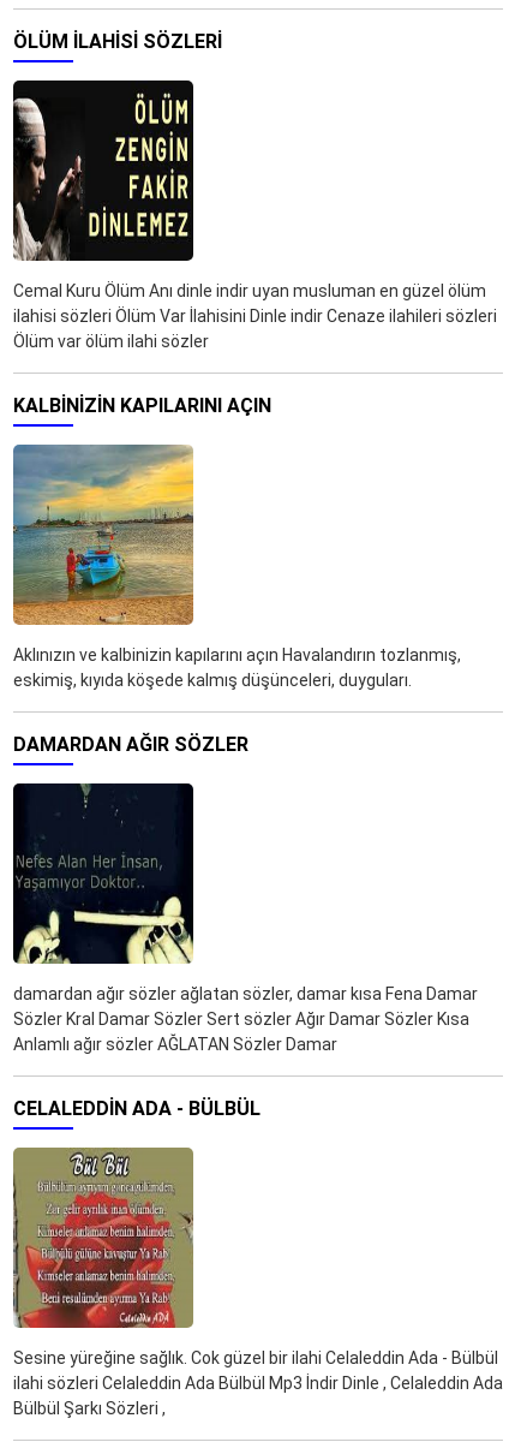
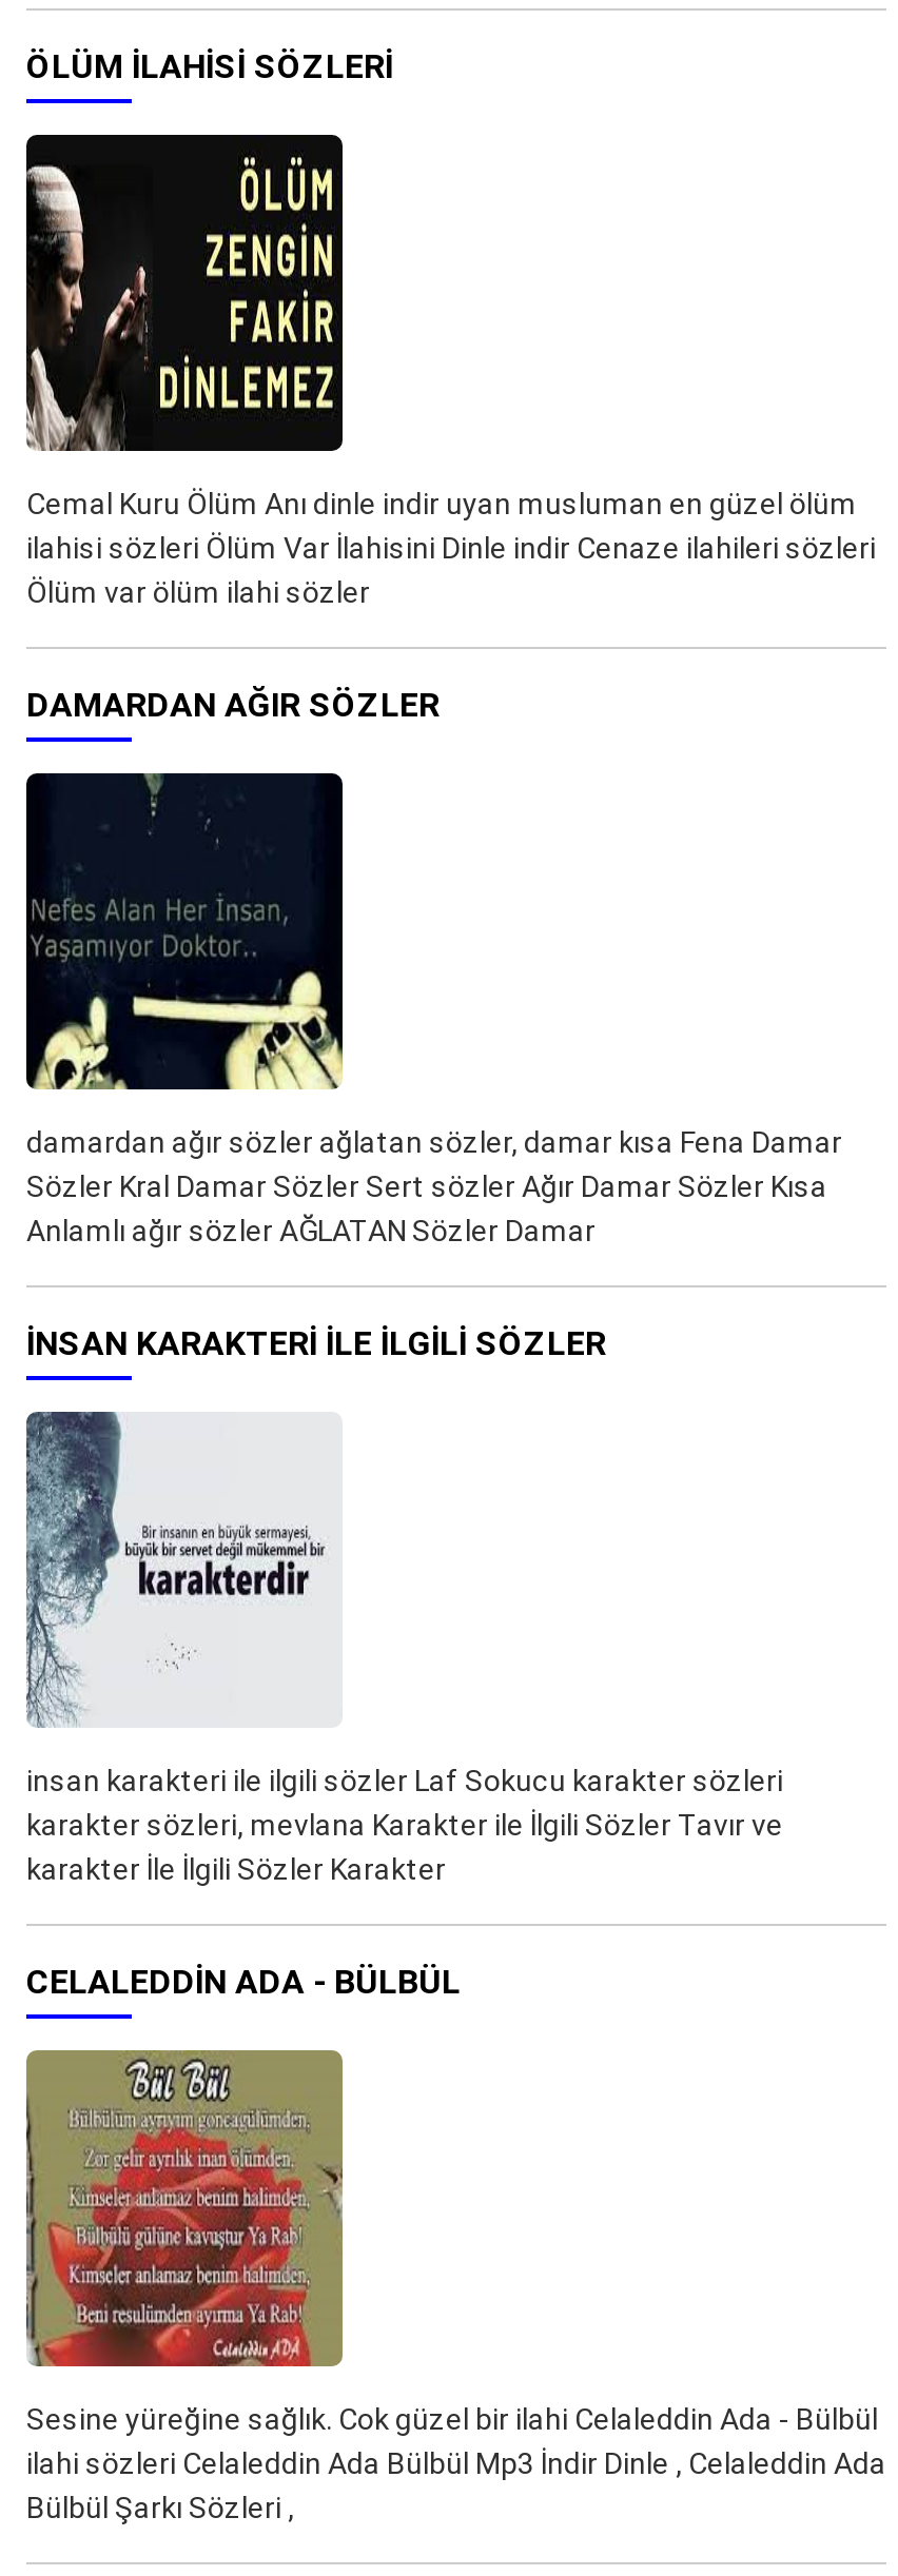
- KALBINIZIN KAPILARINI AÇIN

- [image]
- Aklınızın ve kalbinizin kapılarını açın Havalandırın tozlanmış,
- eskimiş, kıyıda köşede kalmış düşünceleri, duyguları.

moved up: [image] | DAMARDAN AĞIR SÖZLER | damardan ağır sözler ağlatan sözler, damar kısa Fena Damar | Sözler Kral Damar Sözler Sert sözler Ağır Damar Sözler Kısa | Anlamlı ağır sözler AĞLATAN Sözler Damar

+ INSAN KARAKTERI ILE ILGILI SÖZLER

+ [image]
+ insan karakteri ile ilgili sözler Laf Sokucu karakter sözleri
+ karakter sözleri, mevlana Karakter ile İlgili Sözler Tavır ve
+ karakter İle İlgili Sözler Karakter
